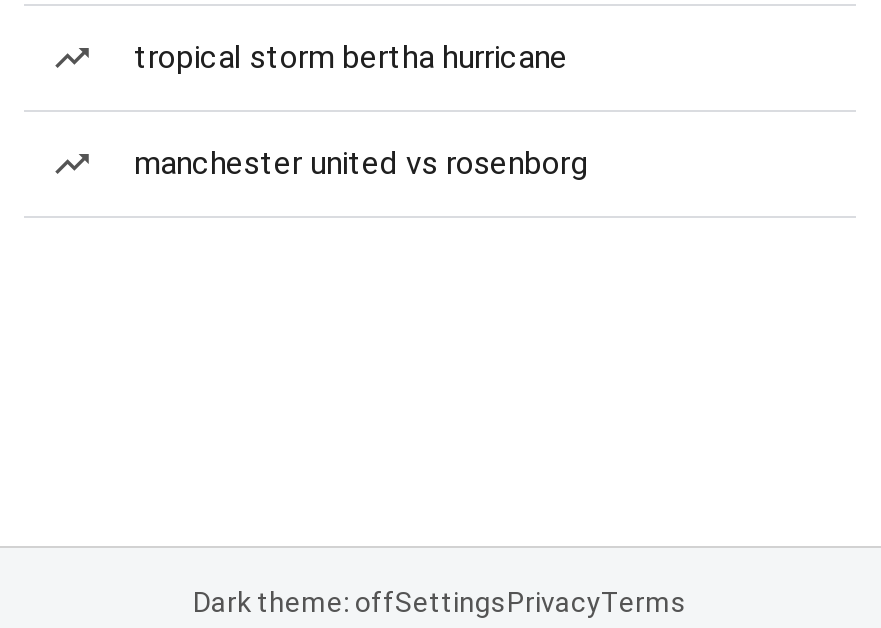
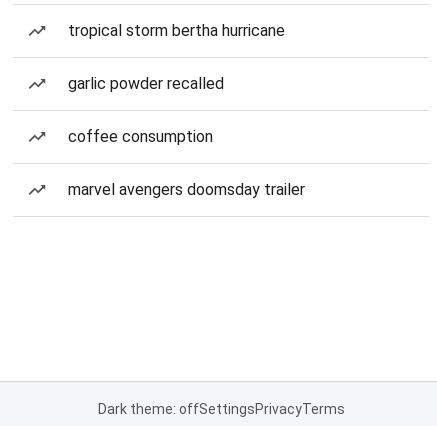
- manchester united vs rosenborg
+ garlic powder recalled
+ coffee consumption
+ marvel avengers doomsday trailer
